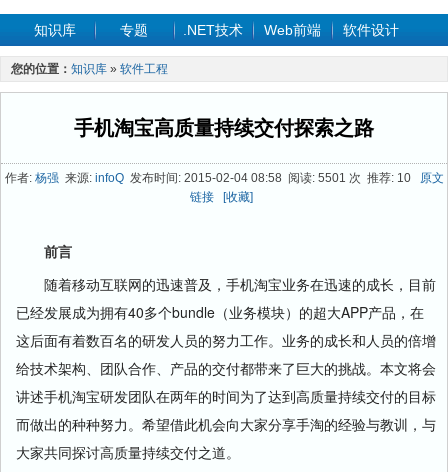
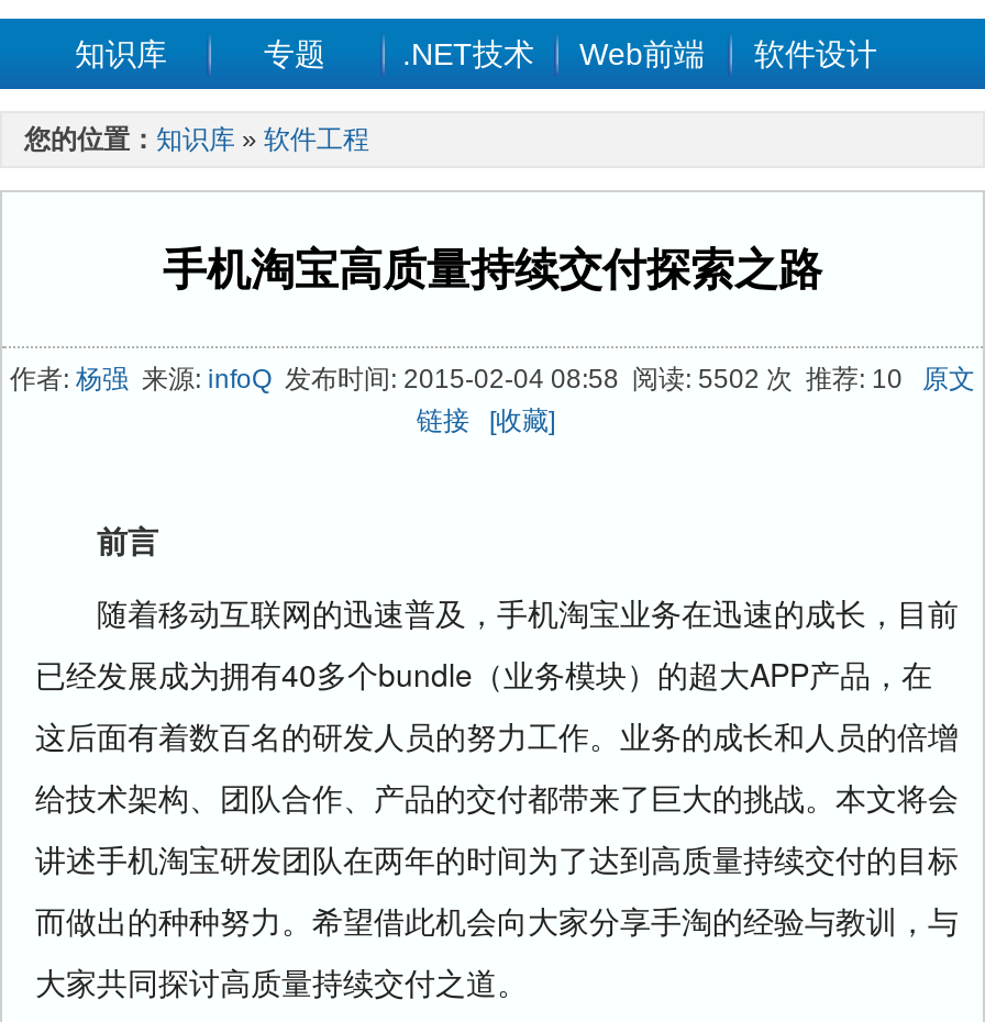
- 作者:杨强来源: infoQ发布时间: 2015-02-04 08:58 阅读: 5501 次 推荐: 10原文
+ 作者:杨强来源: infoQ发布时间: 2015-02-04 08:58 阅读: 5502 次 推荐: 10原文
